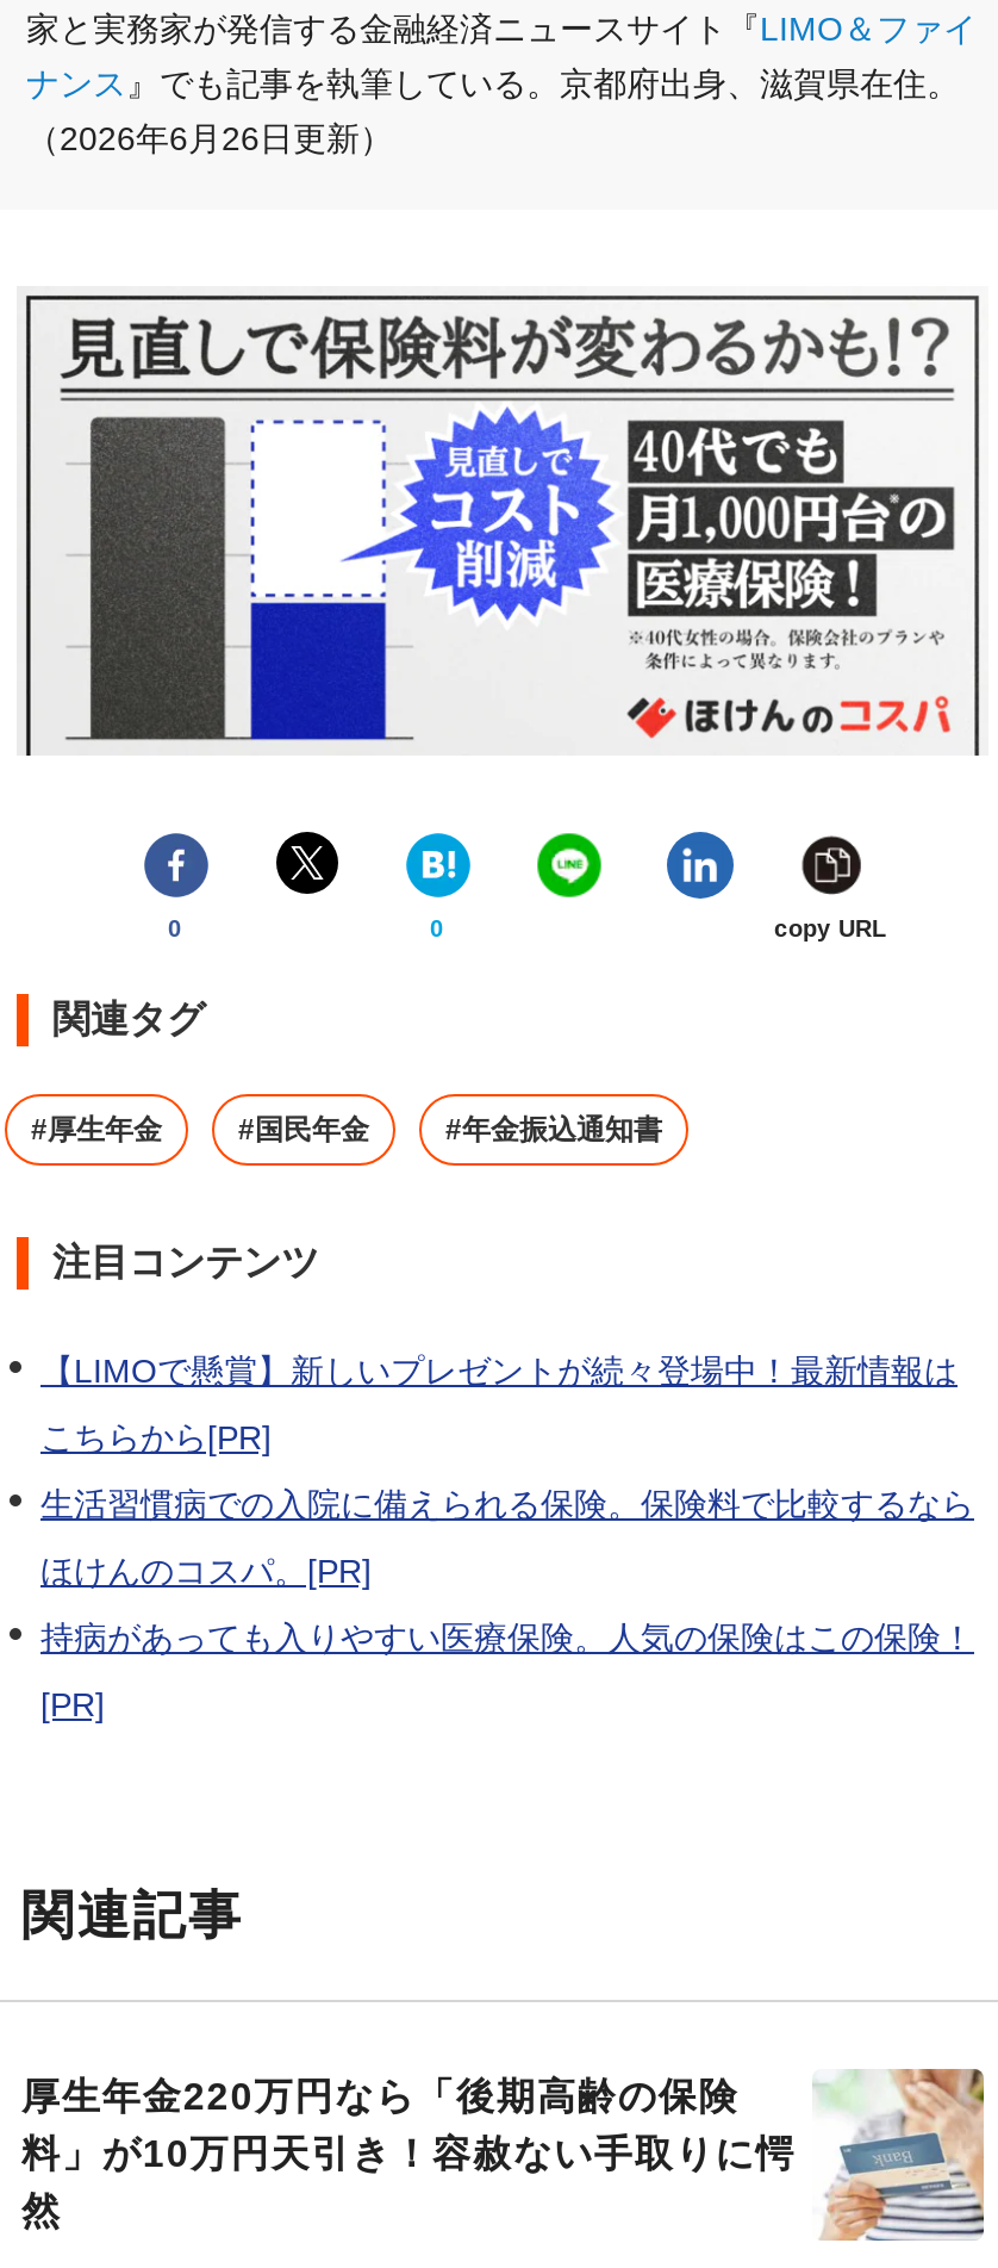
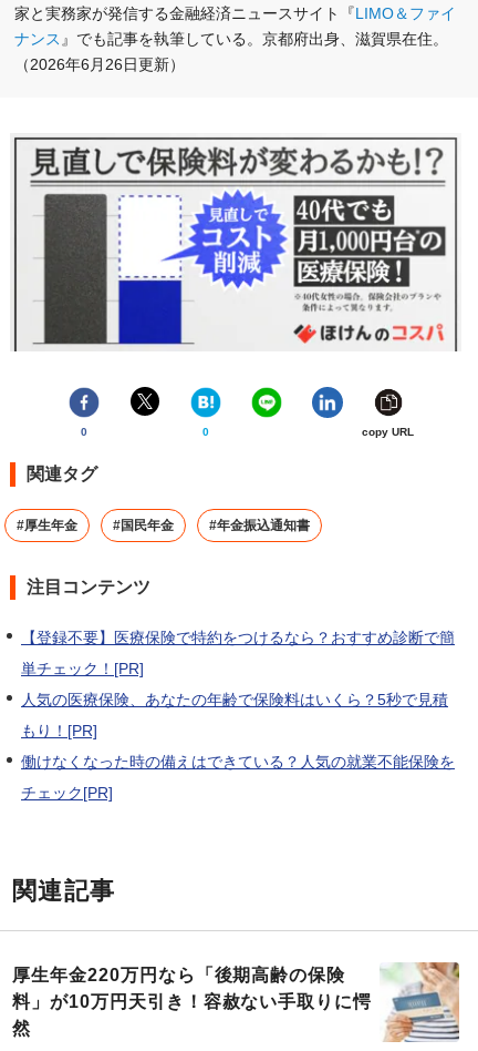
- 【LIMOで懸賞】新しいプレゼントが続々登場中！最新情報は
+ 【登録不要】医療保険で特約をつけるなら？おすすめ診断で簡

- こちらから[PR]
+ 単チェック！[PR]

- 生活習慣病での入院に備えられる保険。保険料で比較するなら
+ 人気の医療保険、あなたの年齢で保険料はいくら？5秒で見積

- ほけんのコスパ。[PR]
+ もり！[PR]

- 持病があっても入りやすい医療保険。人気の保険はこの保険！
+ 働けなくなった時の備えはできている？人気の就業不能保険を

- [PR]
+ チェック[PR]
